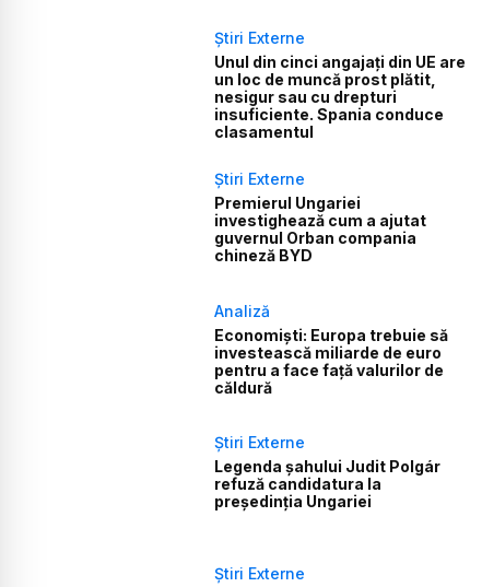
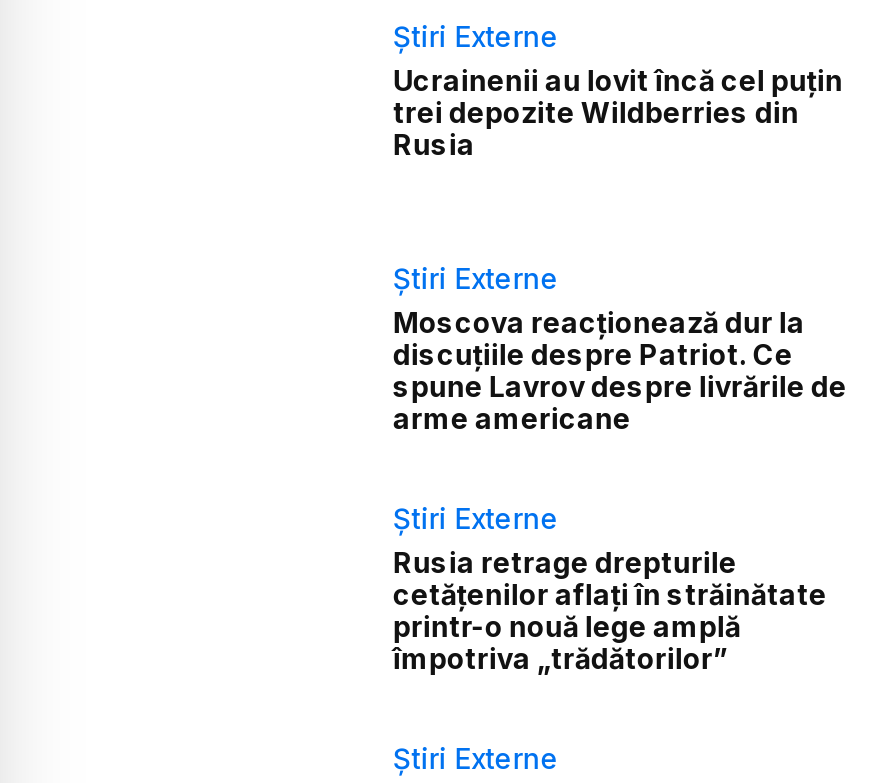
- Unul din cinci angajați din UE are
- un loc de muncă prost plătit,
- nesigur sau cu drepturi
- insuficiente. Spania conduce
- clasamentul
+ Ucrainenii au lovit încă cel puțin
+ trei depozite Wildberries din
+ Rusia

- Premierul Ungariei
- investighează cum a ajutat
- guvernul Orban compania
- chineză BYD
- Analiză
- Economiști: Europa trebuie să
- investească miliarde de euro
- pentru a face față valurilor de
- căldură
+ Moscova reacționează dur la
+ discuțiile despre Patriot. Ce
+ spune Lavrov despre livrările de
+ arme americane

- Legenda șahului Judit Polgár
- refuză candidatura la
- președinția Ungariei
+ Rusia retrage drepturile
+ cetățenilor aflați în străinătate
+ printr-o nouă lege amplă
+ împotriva „trădătorilor”
